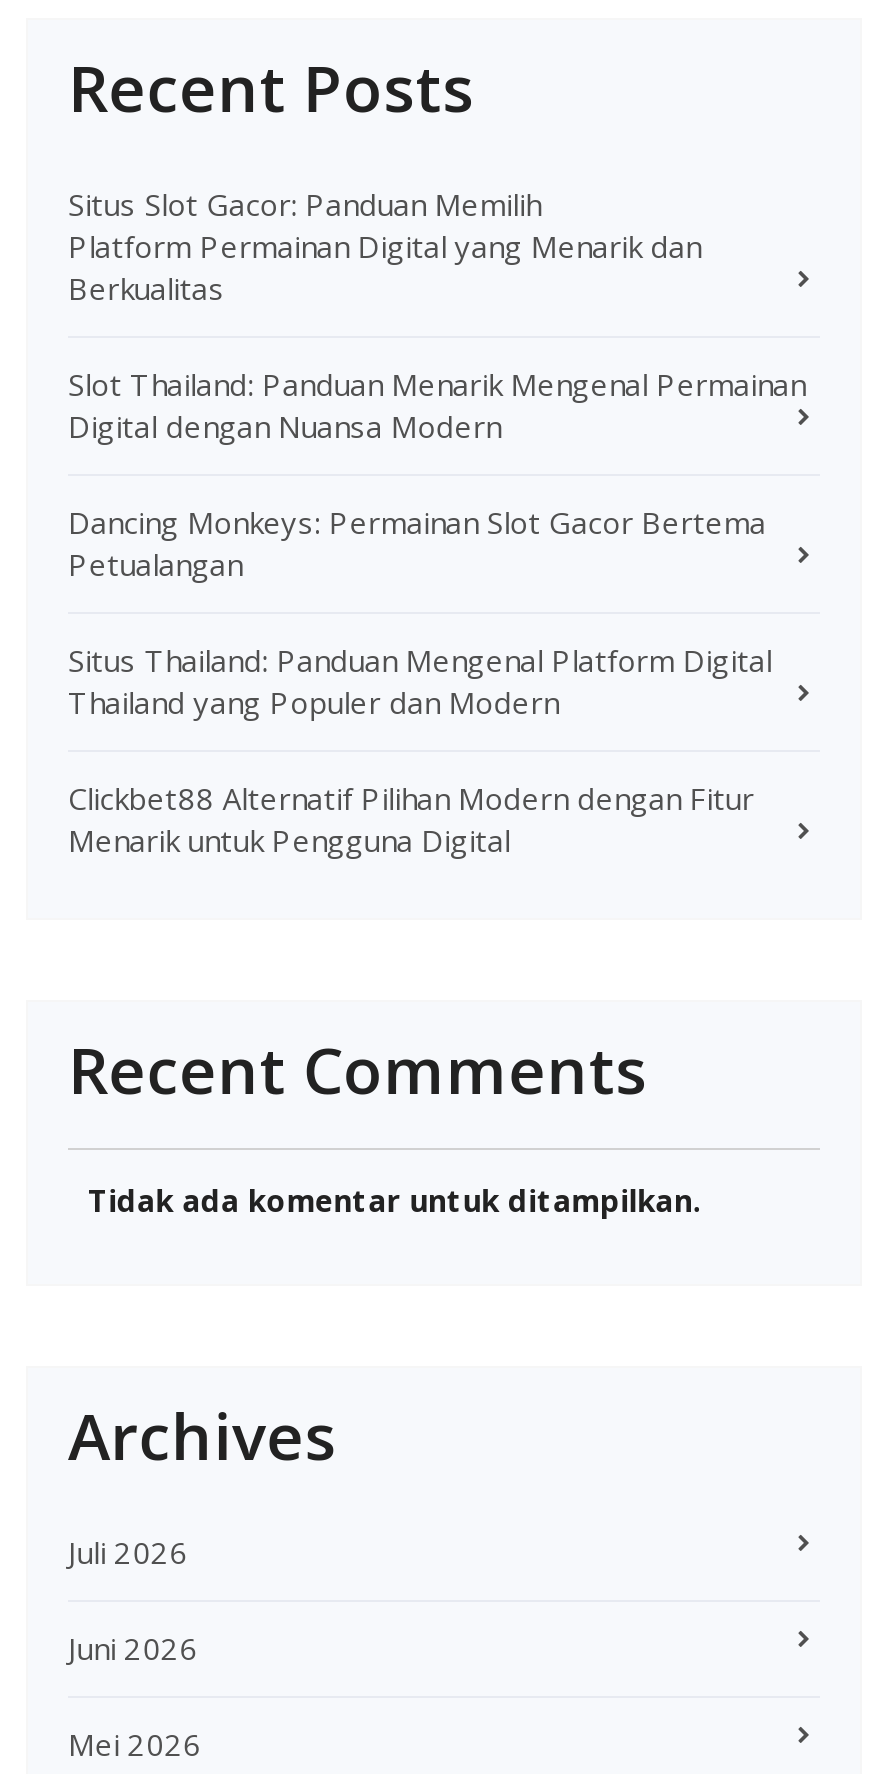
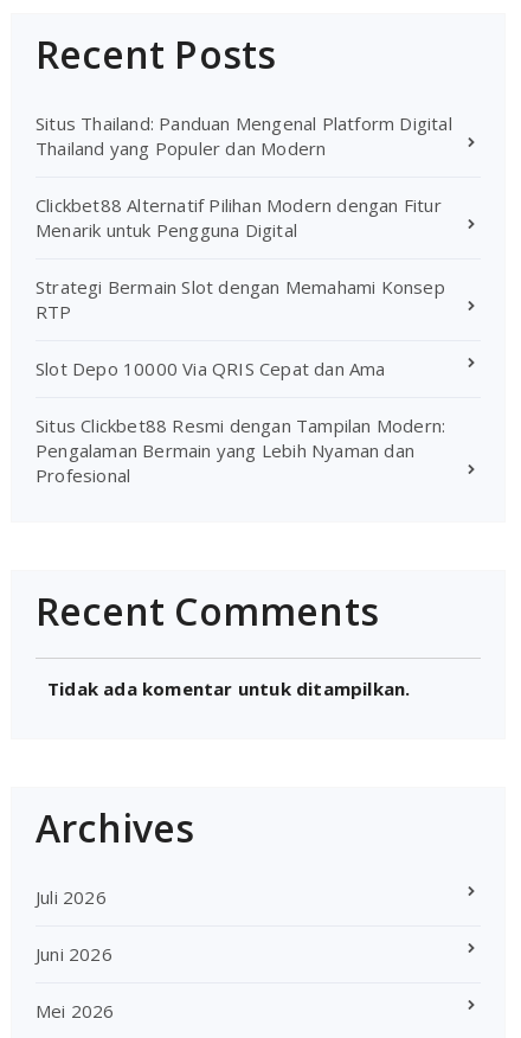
- Situs Slot Gacor: Panduan Memilih
- Platform Permainan Digital yang Menarik dan
- Berkualitas
- Slot Thailand: Panduan Menarik Mengenal Permainan
- Digital dengan Nuansa Modern
- Dancing Monkeys: Permainan Slot Gacor Bertema
- Petualangan

moved up: Situs Thailand: Panduan Mengenal Platform Digital | Thailand yang Populer dan Modern | Clickbet88 Alternatif Pilihan Modern dengan Fitur | Menarik untuk Pengguna Digital

+ Strategi Bermain Slot dengan Memahami Konsep
+ RTP
+ Slot Depo 10000 Via QRIS Cepat dan Ama
+ Situs Clickbet88 Resmi dengan Tampilan Modern:
+ Pengalaman Bermain yang Lebih Nyaman dan
+ Profesional
